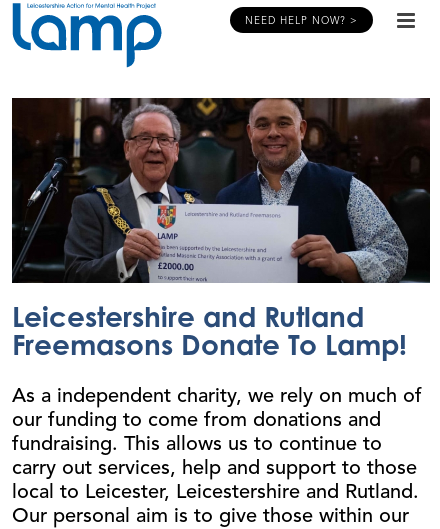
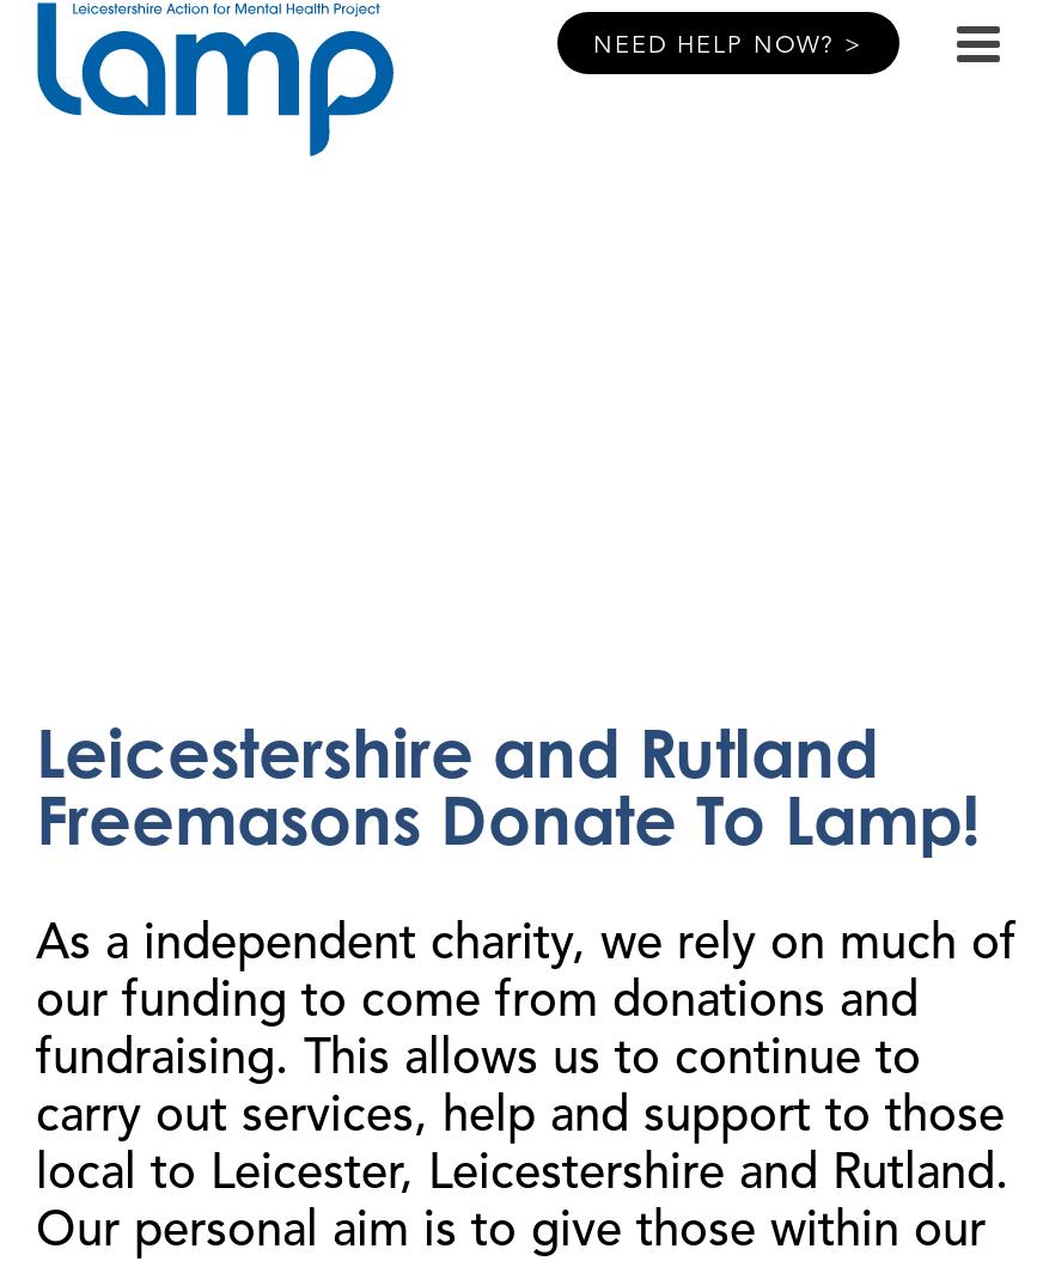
- [image]
